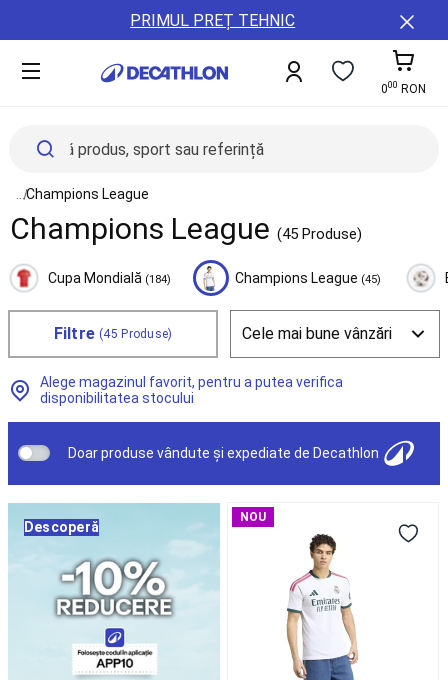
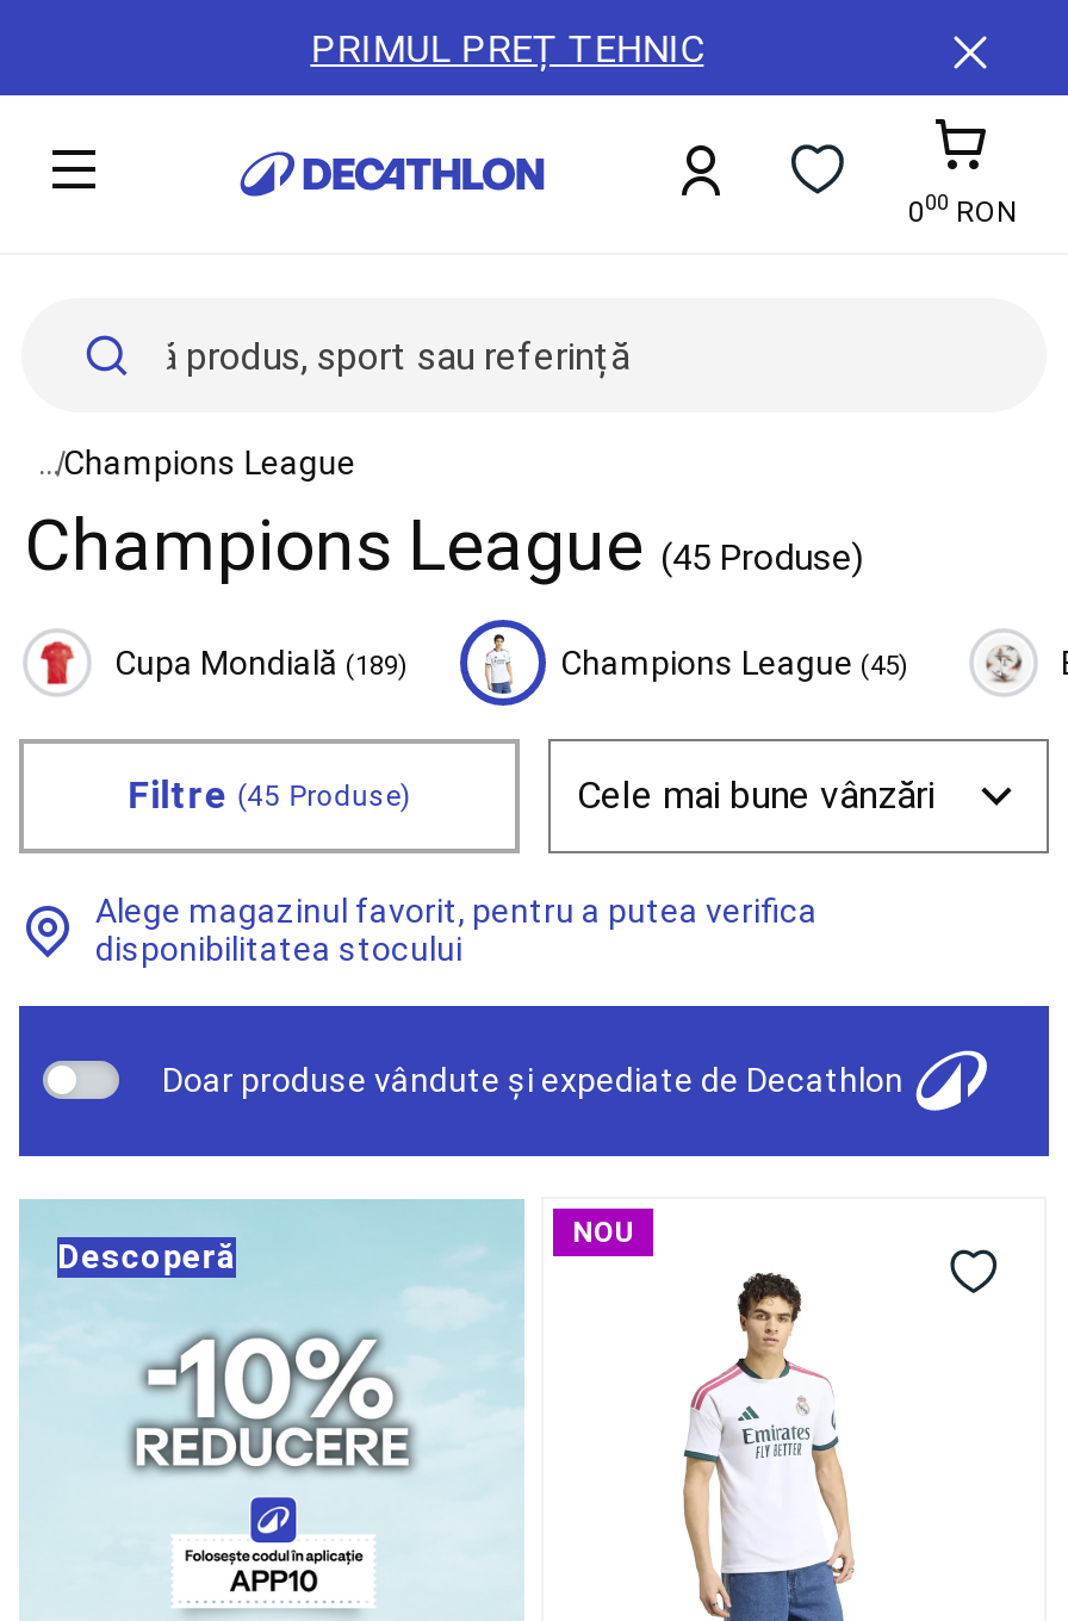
- Cupa Mondială (184)
+ Cupa Mondială (189)
